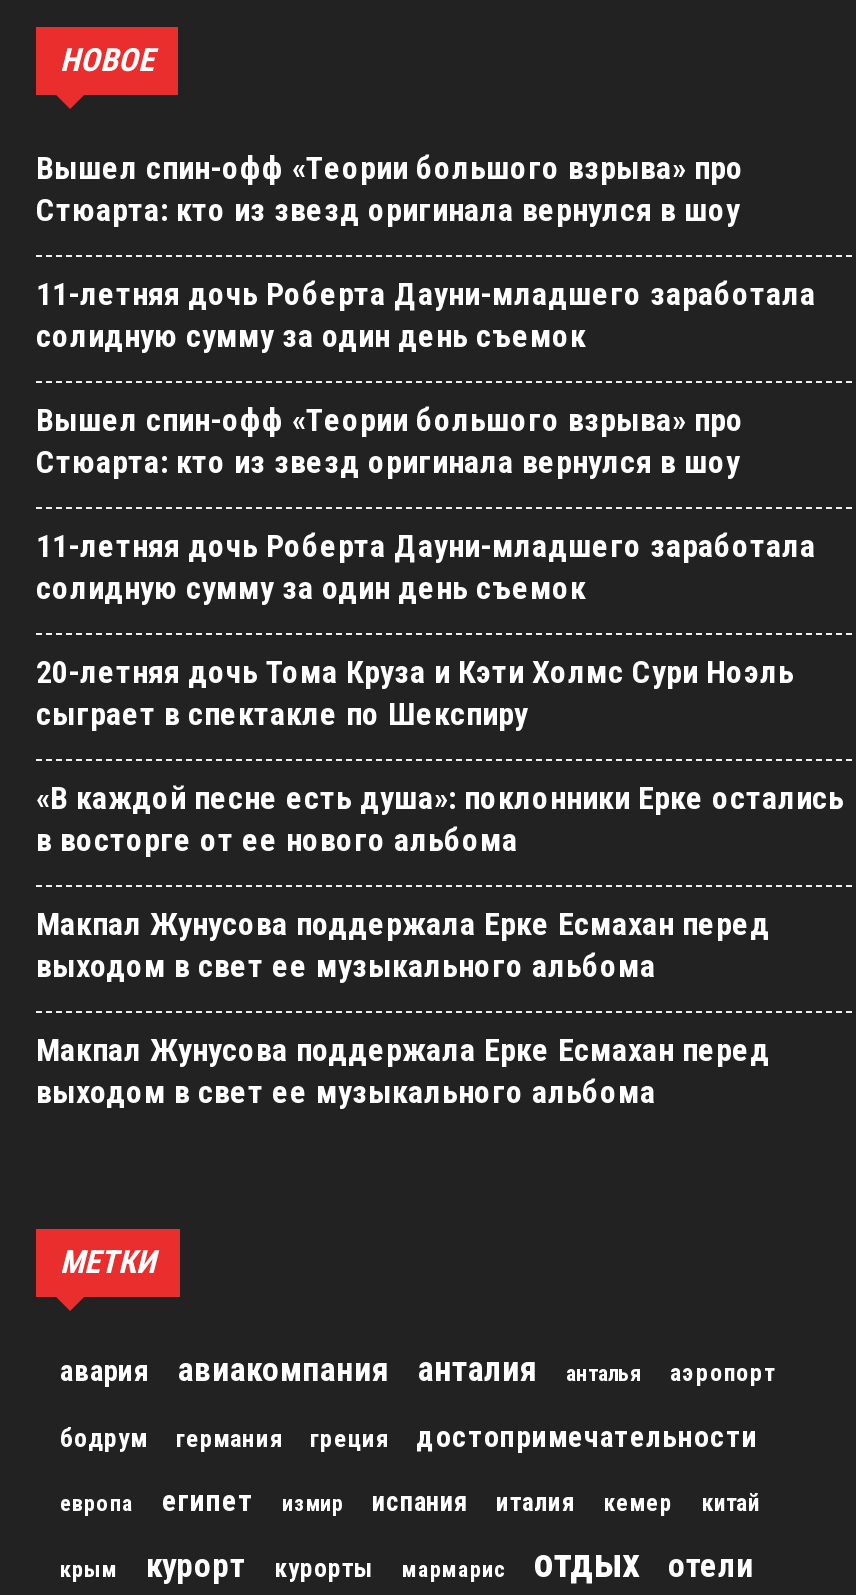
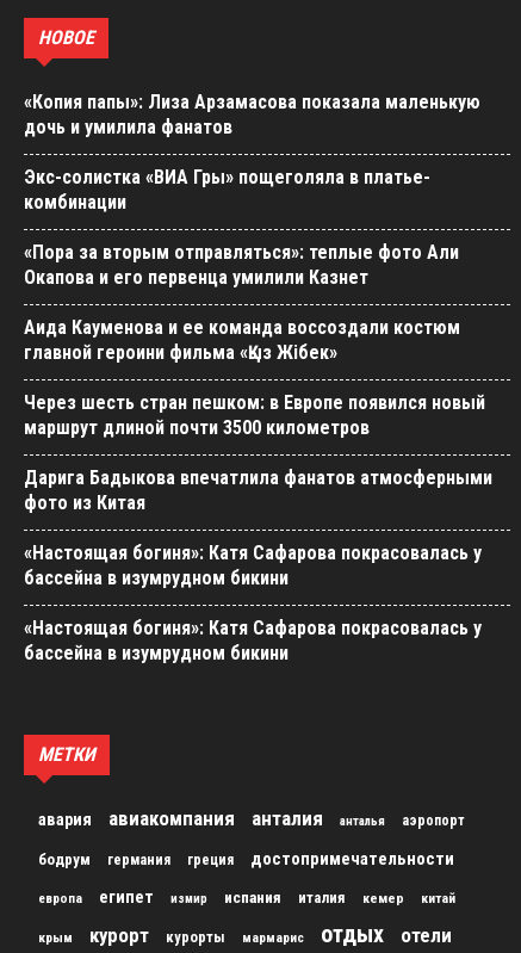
- Вышел спин-офф «Теории большого взрыва» про
- Стюарта: кто из звезд оригинала вернулся в шоу
+ «Копия папы»: Лиза Арзамасова показала маленькую
+ дочь и умилила фанатов

- 11-летняя дочь Роберта Дауни-младшего заработала
- солидную сумму за один день съемок
+ Экс-солистка «ВИА Гры» пощеголяла в платье-
+ комбинации

- Вышел спин-офф «Теории большого взрыва» про
- Стюарта: кто из звезд оригинала вернулся в шоу
+ «Пора за вторым отправляться»: теплые фото Али
+ Окапова и его первенца умилили Казнет

- 11-летняя дочь Роберта Дауни-младшего заработала
- солидную сумму за один день съемок
+ Аида Кауменова и ее команда воссоздали костюм
+ главной героини фильма «Қыз Жібек»

- 20-летняя дочь Тома Круза и Кэти Холмс Сури Ноэль
- сыграет в спектакле по Шекспиру
+ Через шесть стран пешком: в Европе появился новый
+ маршрут длиной почти 3500 километров

- «В каждой песне есть душа»: поклонники Ерке остались
- в восторге от ее нового альбома
+ Дарига Бадыкова впечатлила фанатов атмосферными
+ фото из Китая

- Макпал Жунусова поддержала Ерке Есмахан перед
- выходом в свет ее музыкального альбома
+ «Настоящая богиня»: Катя Сафарова покрасовалась у
+ бассейна в изумрудном бикини

- Макпал Жунусова поддержала Ерке Есмахан перед
- выходом в свет ее музыкального альбома
+ «Настоящая богиня»: Катя Сафарова покрасовалась у
+ бассейна в изумрудном бикини
